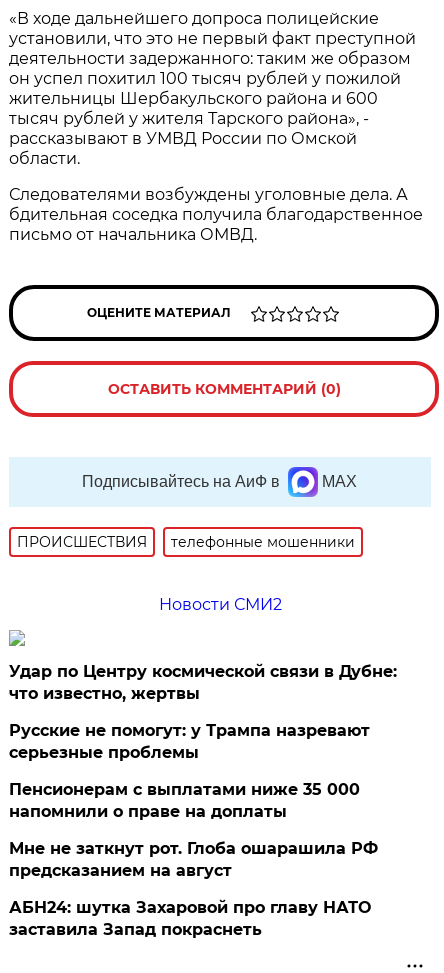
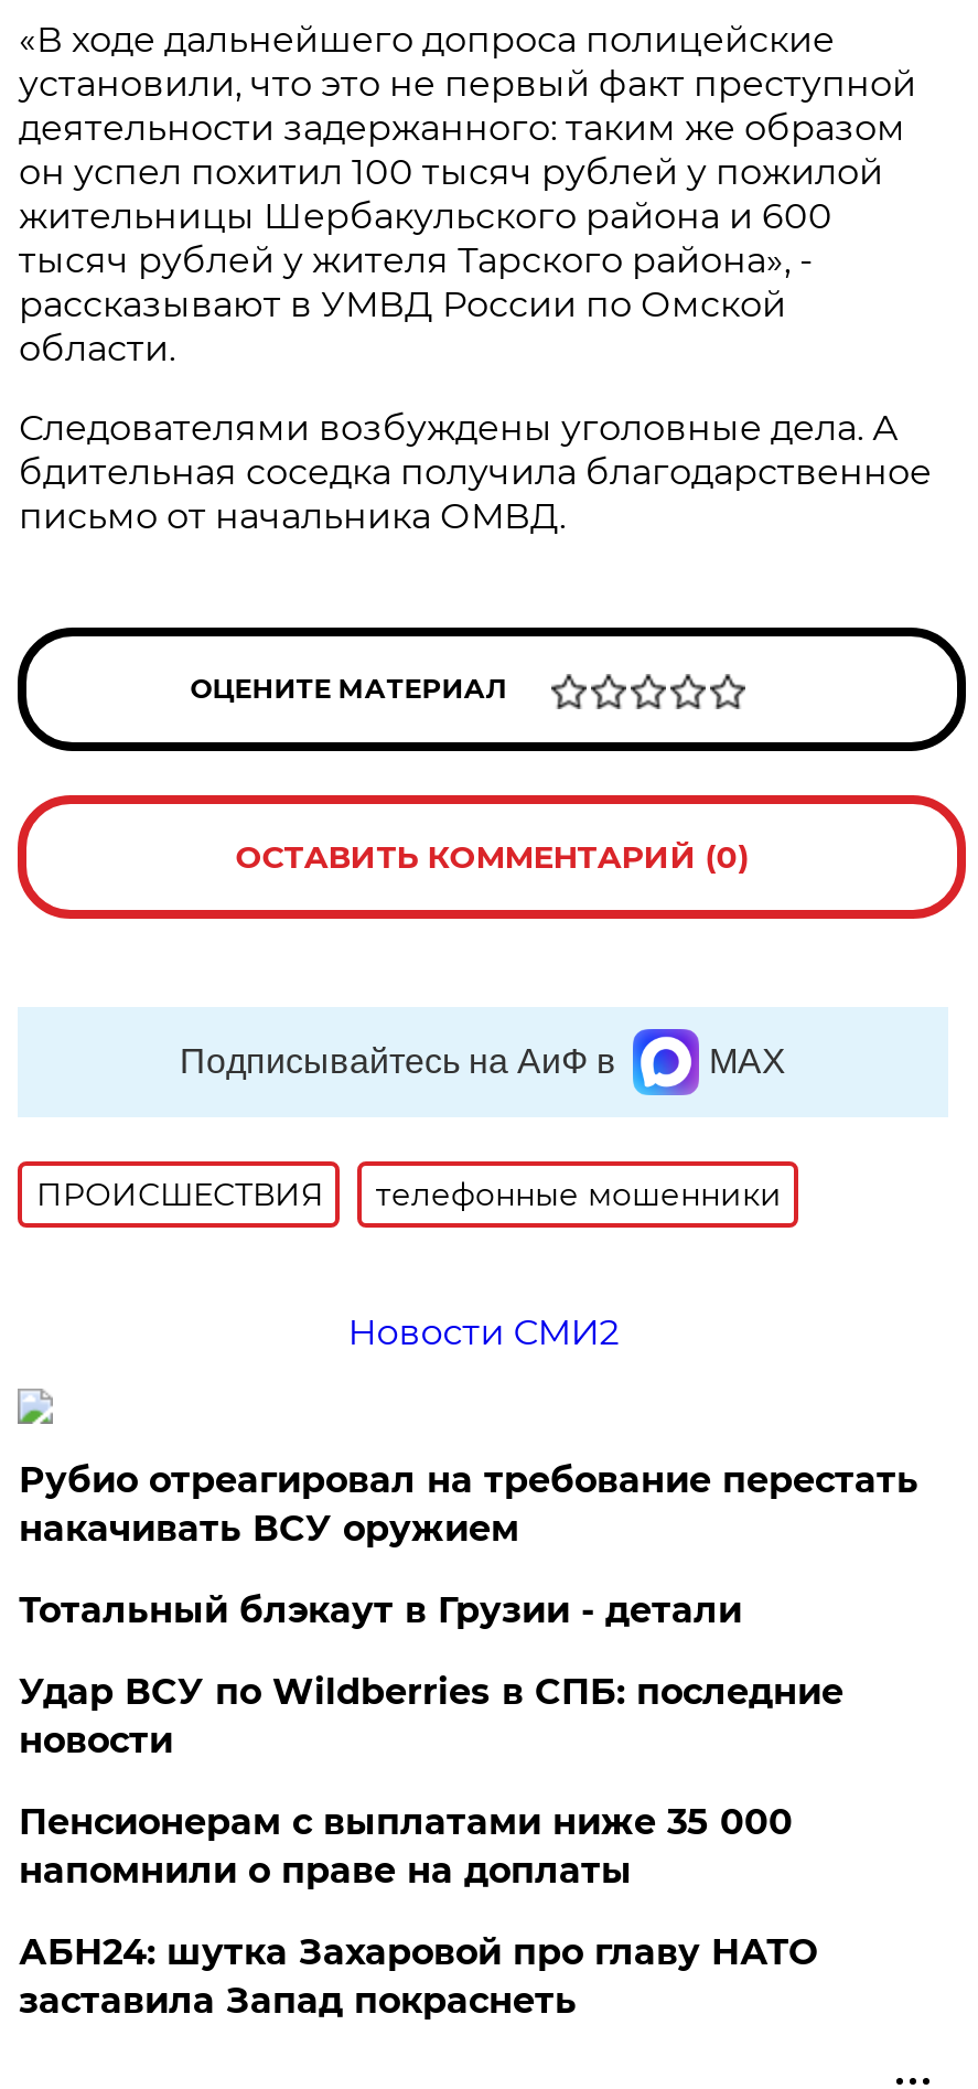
- Удар по Центру космической связи в Дубне:
- что известно, жертвы
- Русские не помогут: у Трампа назревают
- серьезные проблемы
+ Рубио отреагировал на требование перестать
+ накачивать ВСУ оружием
+ Тотальный блэкаут в Грузии - детали
+ Удар ВСУ по Wildberries в СПБ: последние
+ новости

moved down: Пенсионерам с выплатами ниже 35 000 | напомнили о праве на доплаты

- Мне не заткнут рот. Глоба ошарашила РФ
- предсказанием на август
